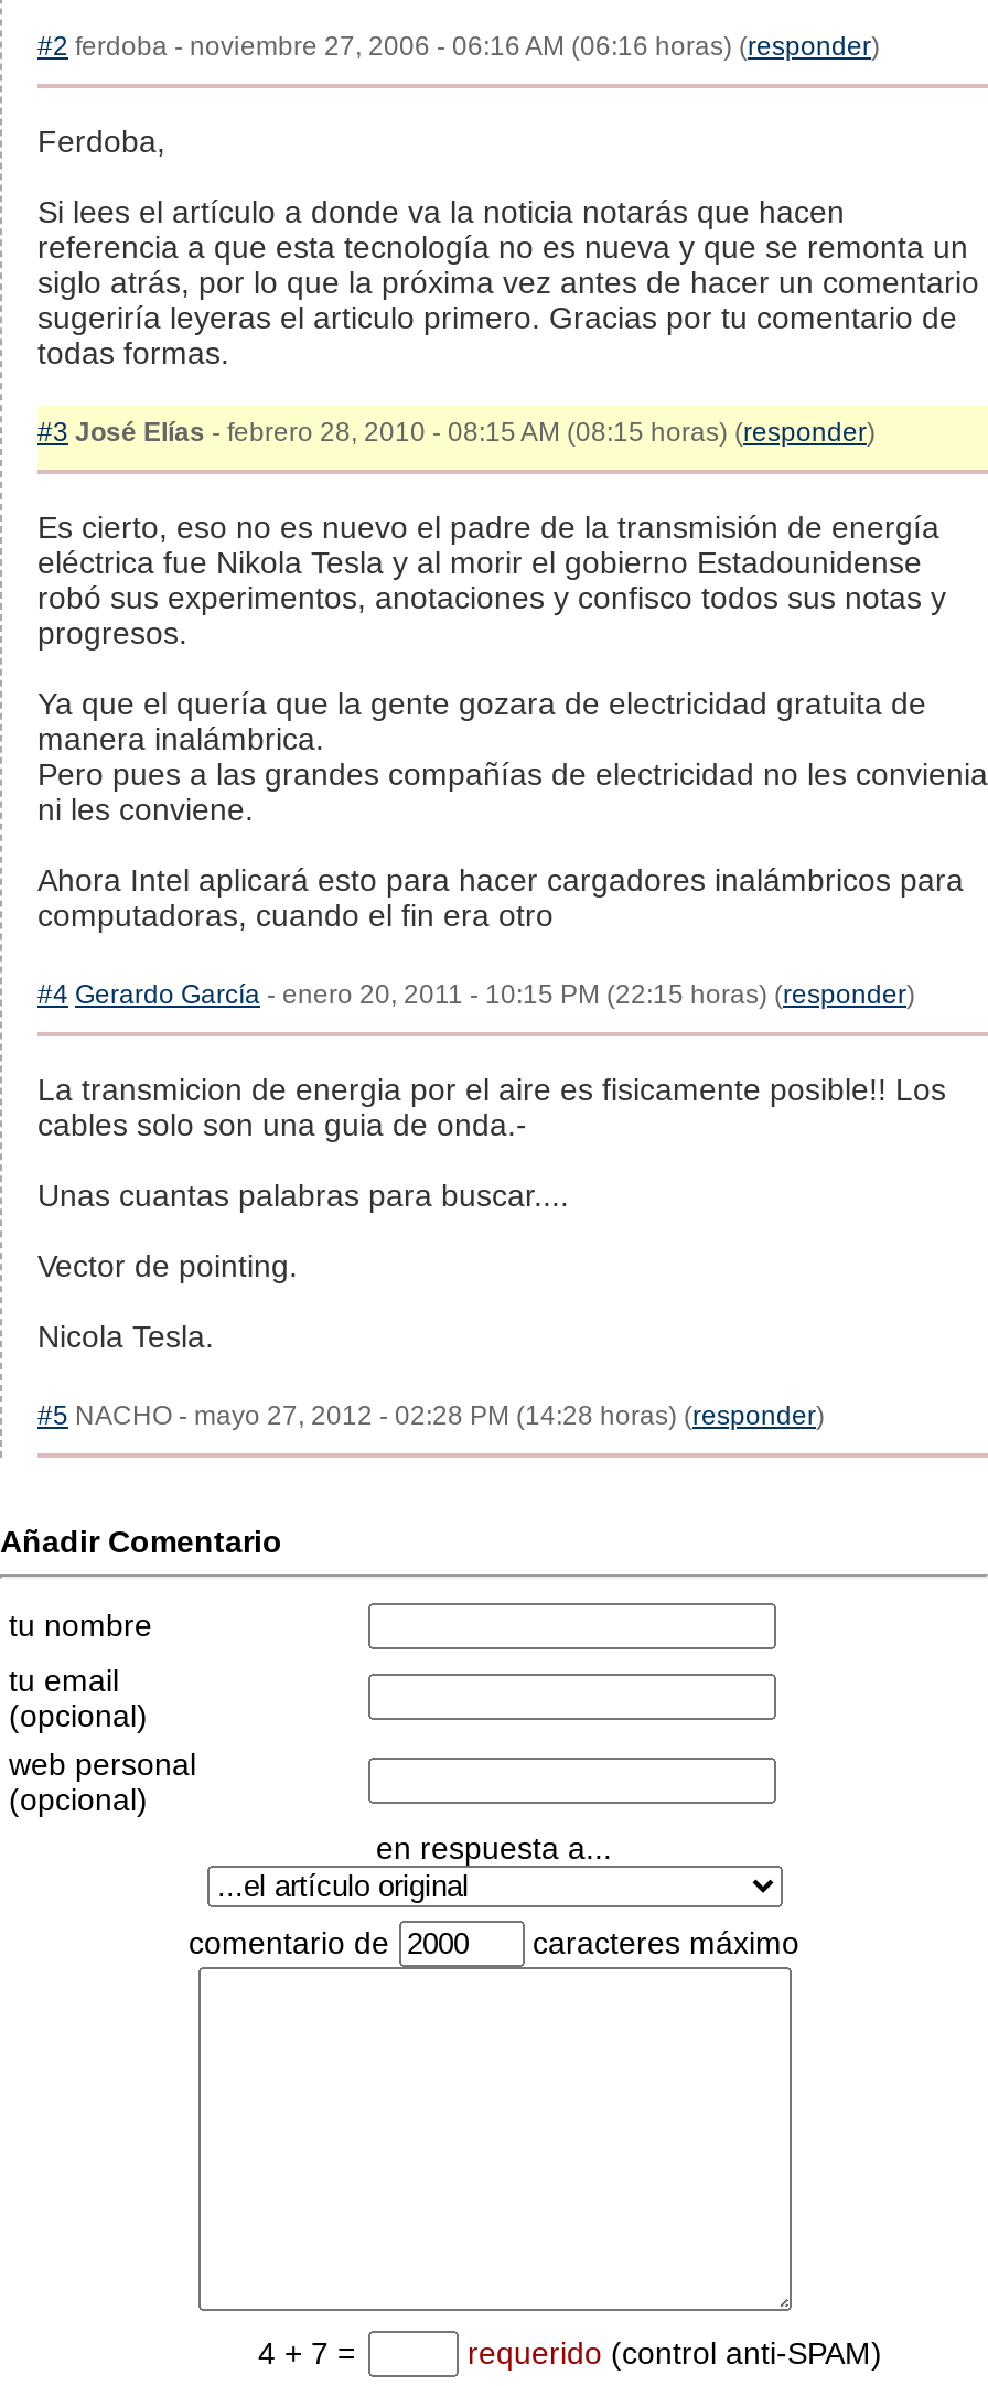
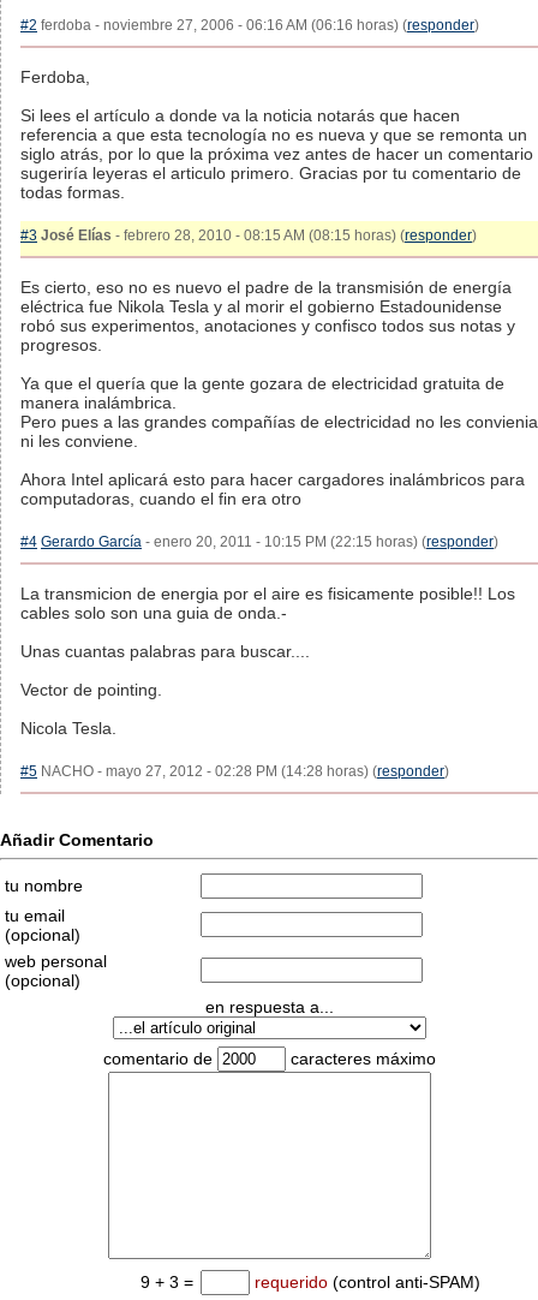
- 4 + 7 =
+ 9 + 3 =
